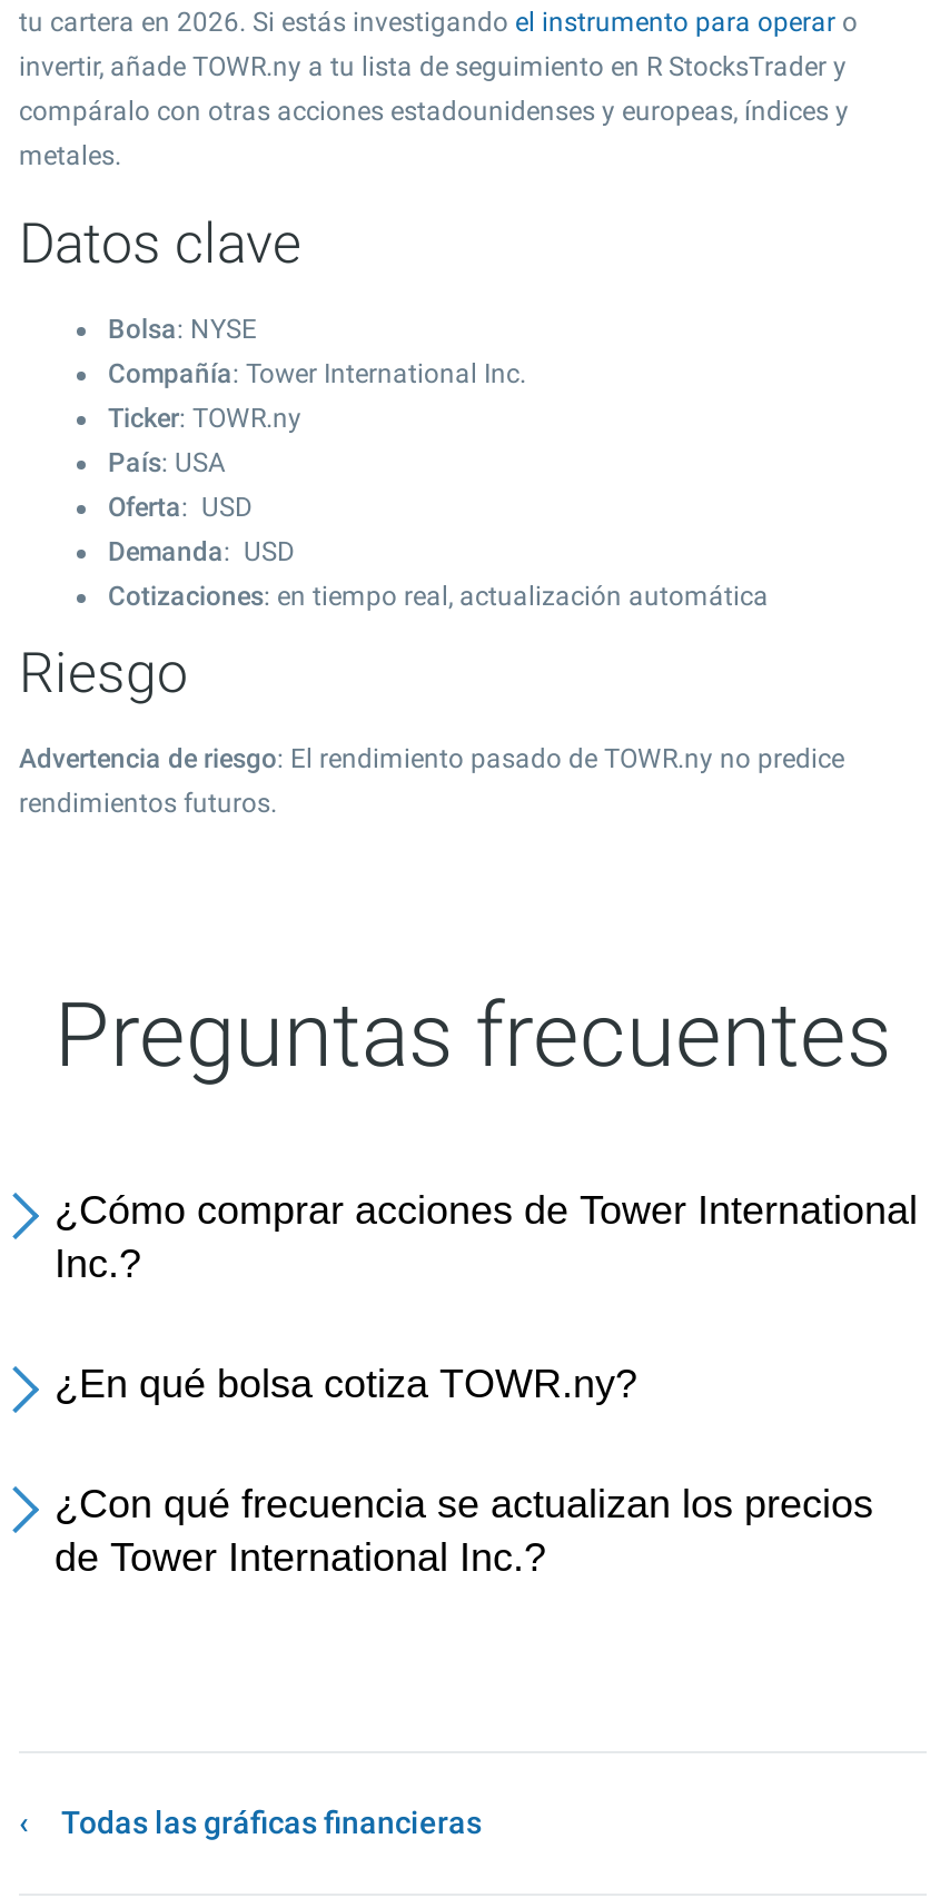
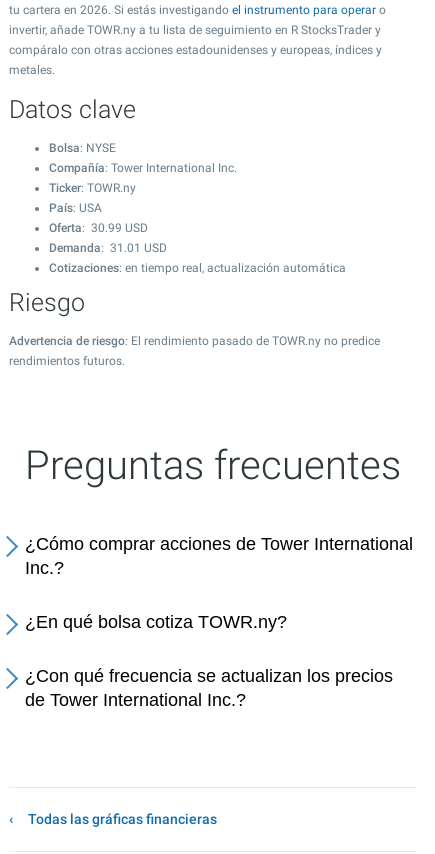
- Oferta: USD
- Demanda: USD
+ Oferta: 30.99 USD
+ Demanda: 31.01 USD
